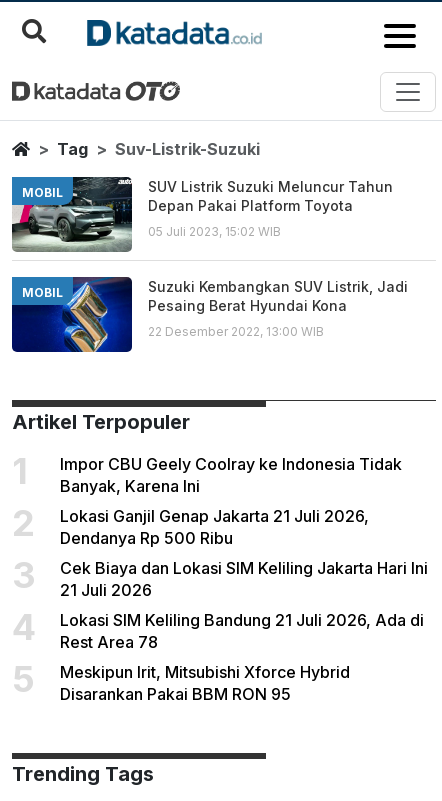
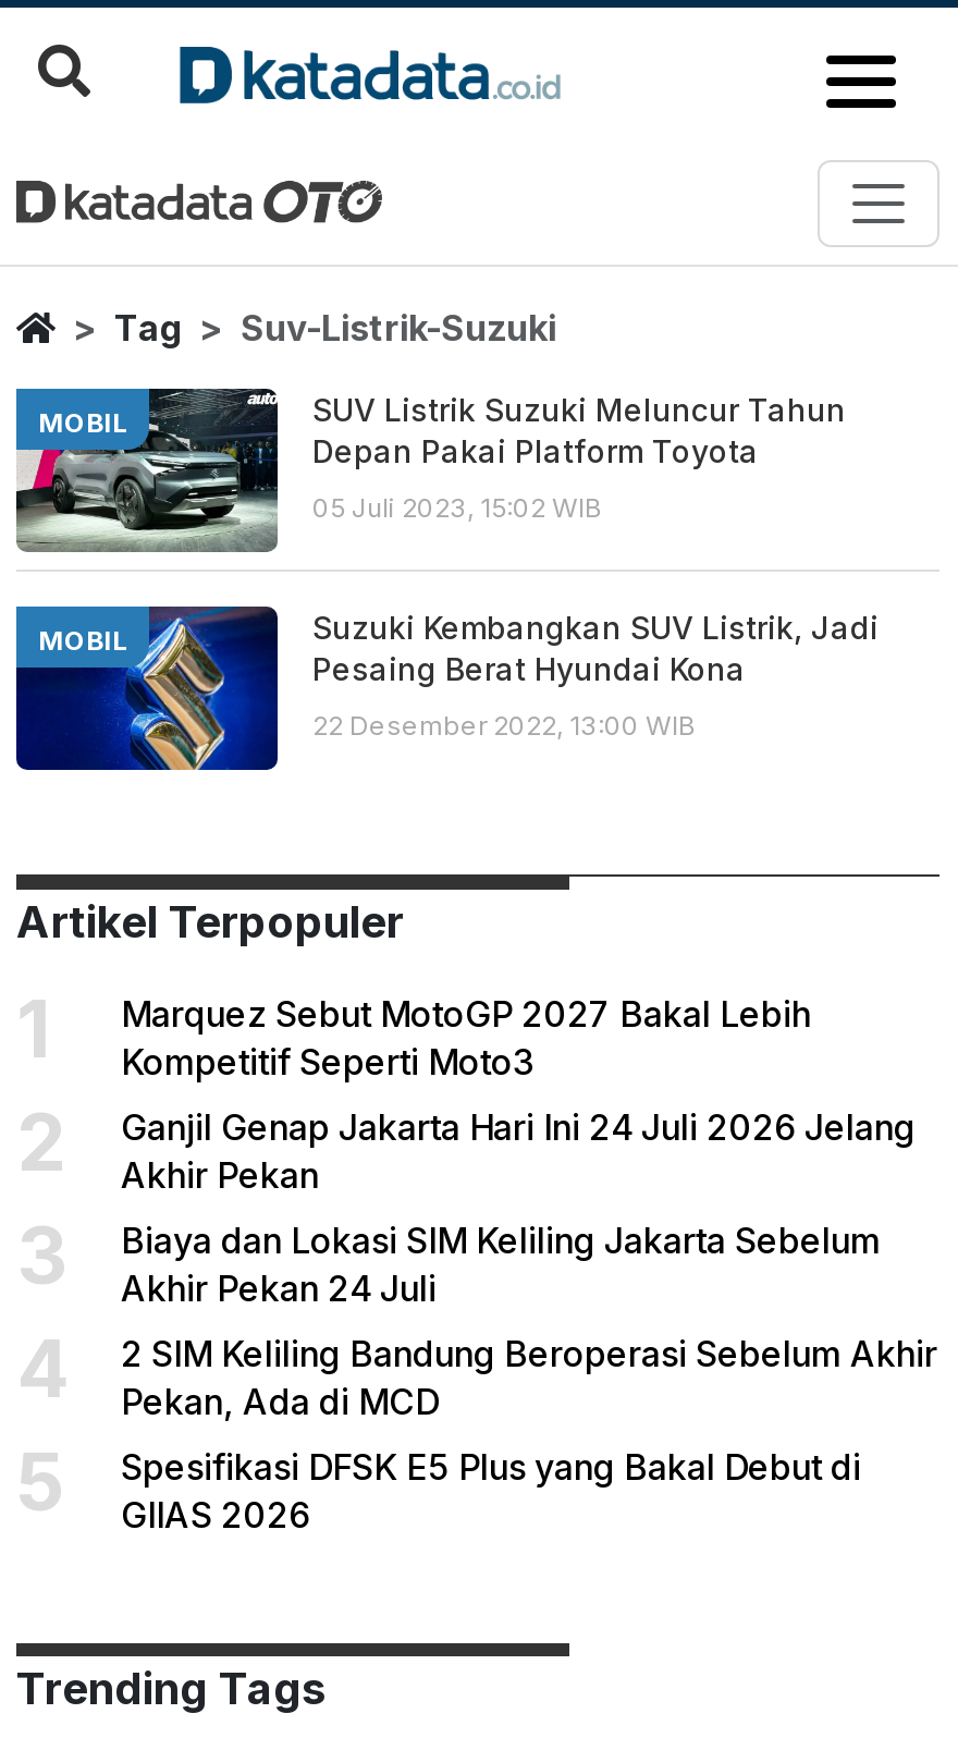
- Impor CBU Geely Coolray ke Indonesia Tidak
- Banyak, Karena Ini
+ Marquez Sebut MotoGP 2027 Bakal Lebih
+ Kompetitif Seperti Moto3

- Lokasi Ganjil Genap Jakarta 21 Juli 2026,
- Dendanya Rp 500 Ribu
+ Ganjil Genap Jakarta Hari Ini 24 Juli 2026 Jelang
+ Akhir Pekan

- Cek Biaya dan Lokasi SIM Keliling Jakarta Hari Ini
- 21 Juli 2026
+ Biaya dan Lokasi SIM Keliling Jakarta Sebelum
+ Akhir Pekan 24 Juli

- Lokasi SIM Keliling Bandung 21 Juli 2026, Ada di
- Rest Area 78
+ 2 SIM Keliling Bandung Beroperasi Sebelum Akhir
+ Pekan, Ada di MCD

- Meskipun Irit, Mitsubishi Xforce Hybrid
- Disarankan Pakai BBM RON 95
+ Spesifikasi DFSK E5 Plus yang Bakal Debut di
+ GIIAS 2026
